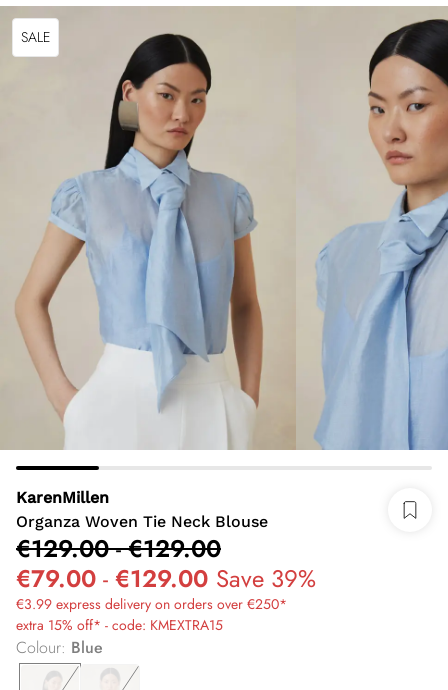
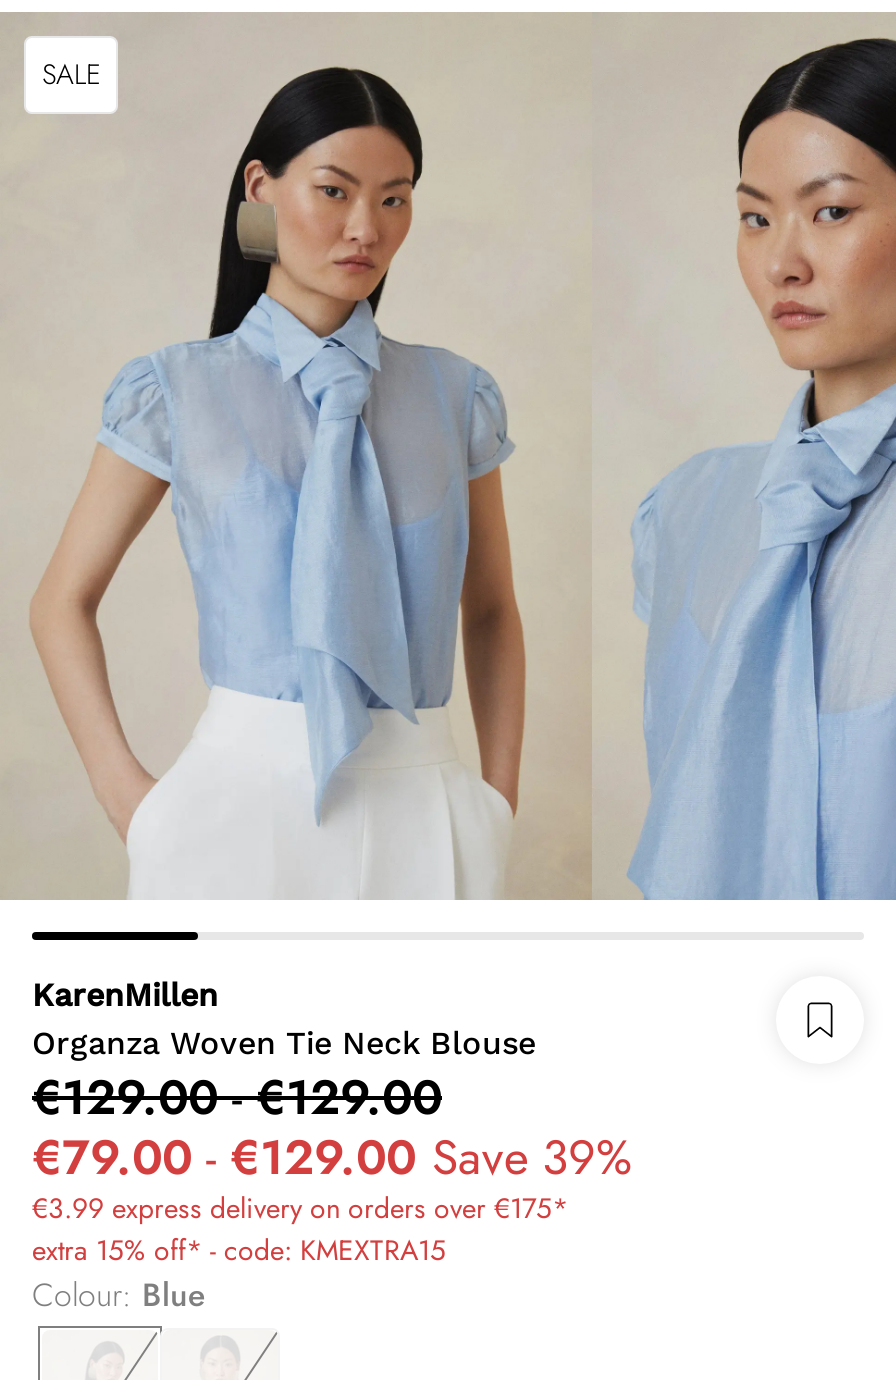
- €3.99 express delivery on orders over €250*
+ €3.99 express delivery on orders over €175*
